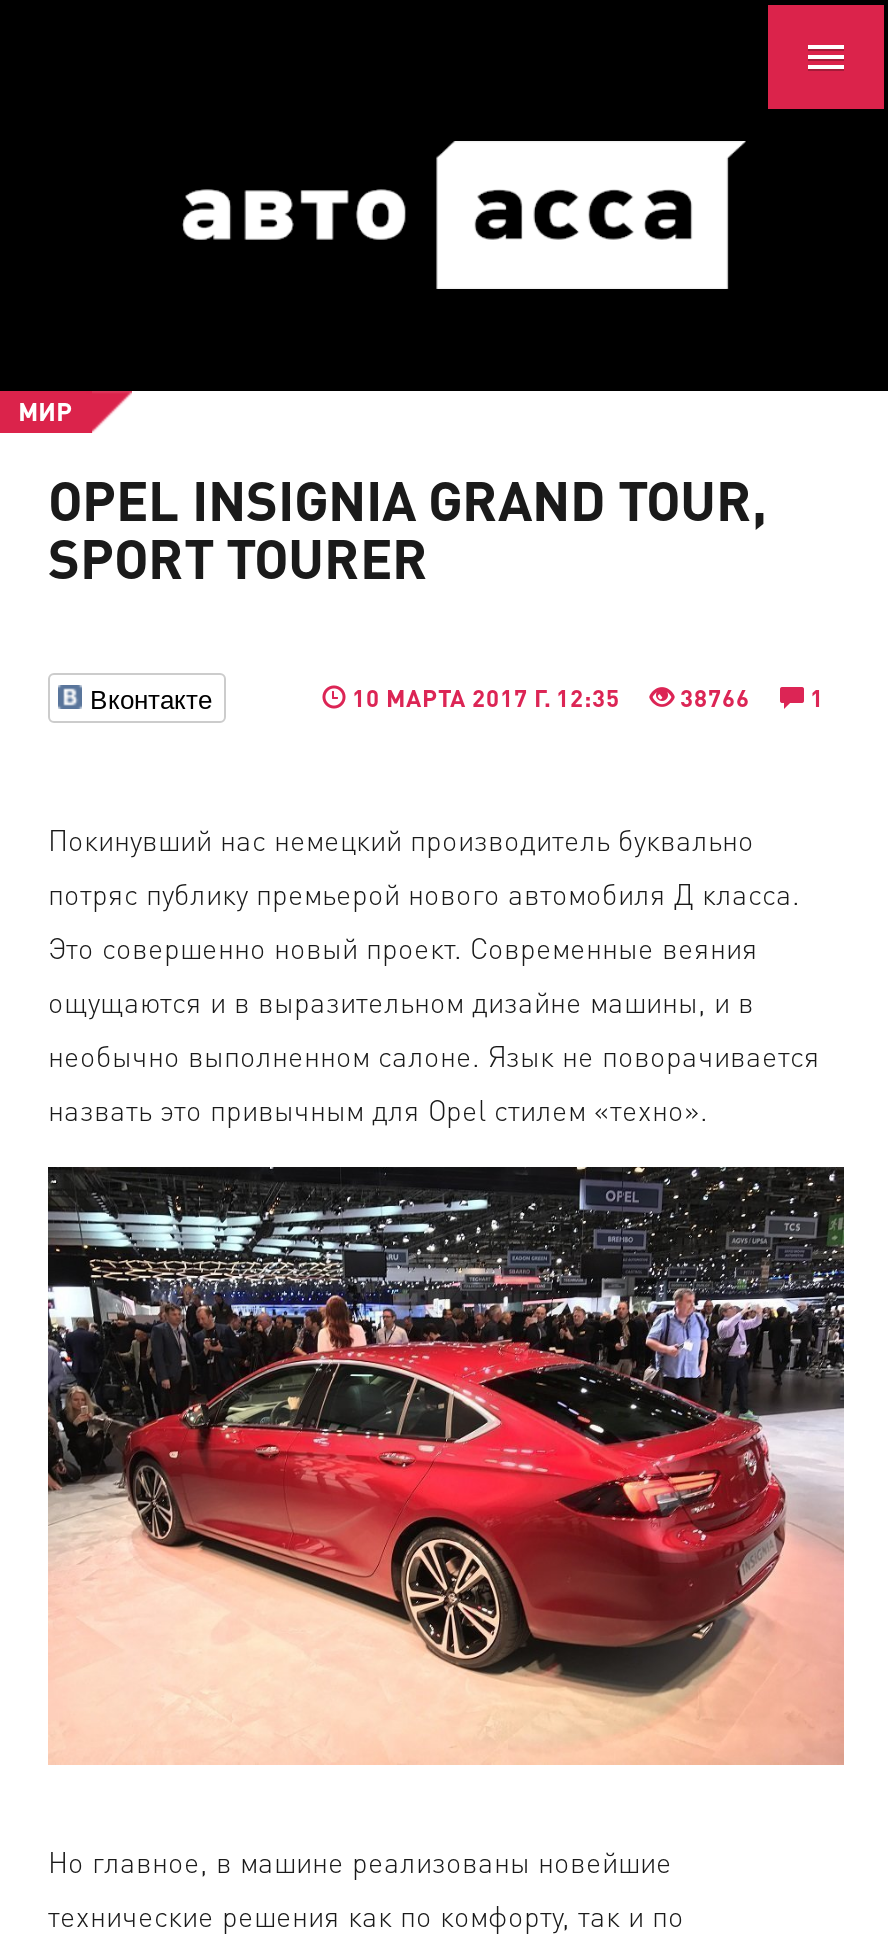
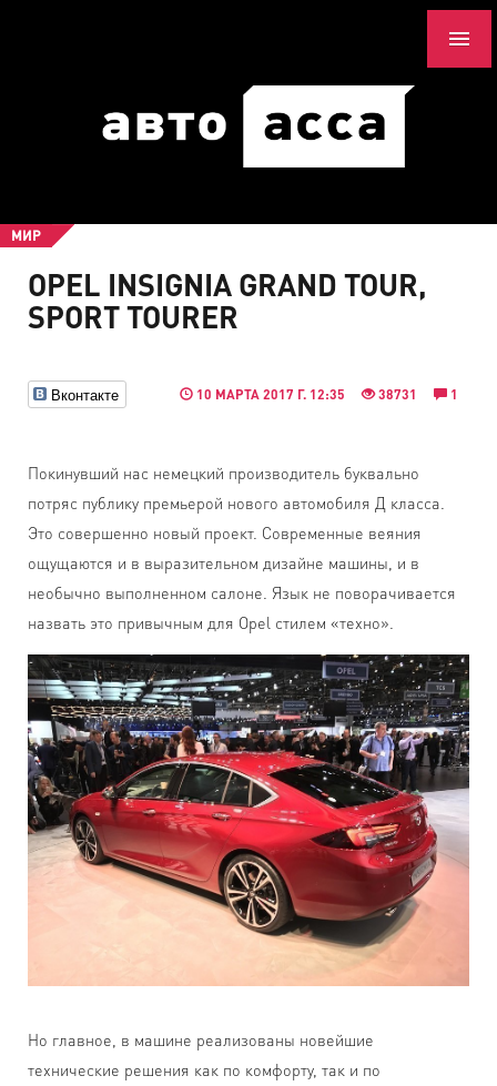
- 10 МАРТА 2017 Г. 12:35 38766 1
+ 10 МАРТА 2017 Г. 12:35 38731 1
